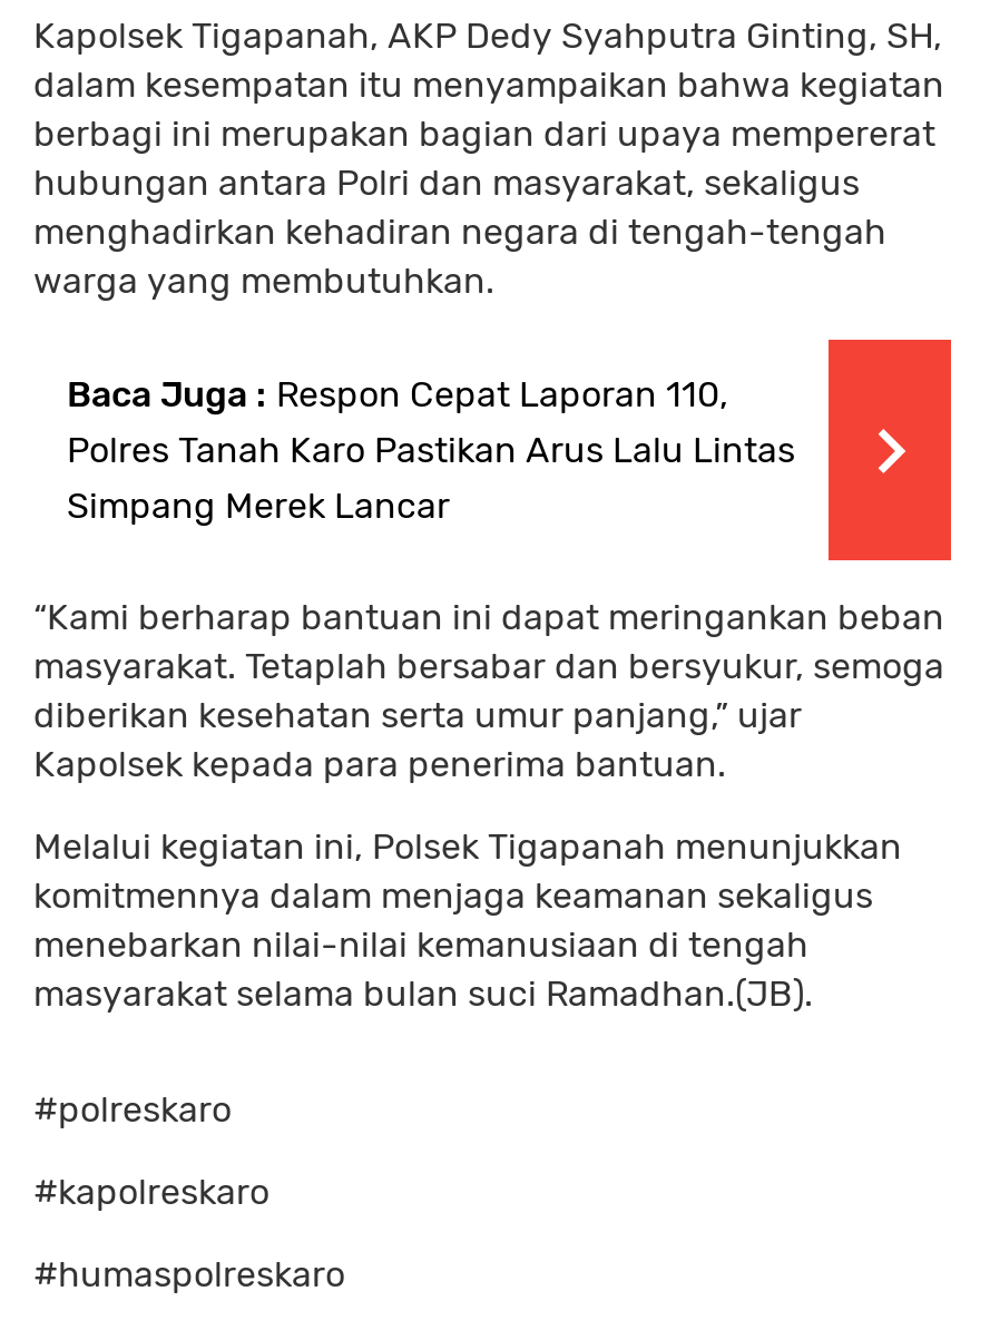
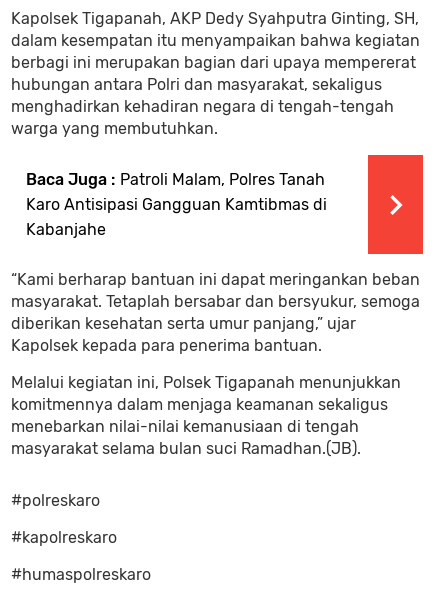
- Baca Juga : Respon Cepat Laporan 110,
- Polres Tanah Karo Pastikan Arus Lalu Lintas
- Simpang Merek Lancar
+ Baca Juga : Patroli Malam, Polres Tanah
+ Karo Antisipasi Gangguan Kamtibmas di
+ Kabanjahe
